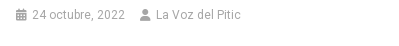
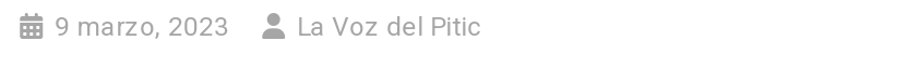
- 24 octubre, 2022
+ 9 marzo, 2023
